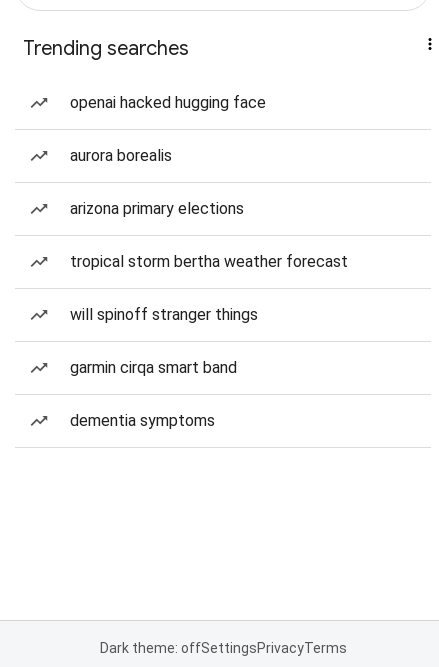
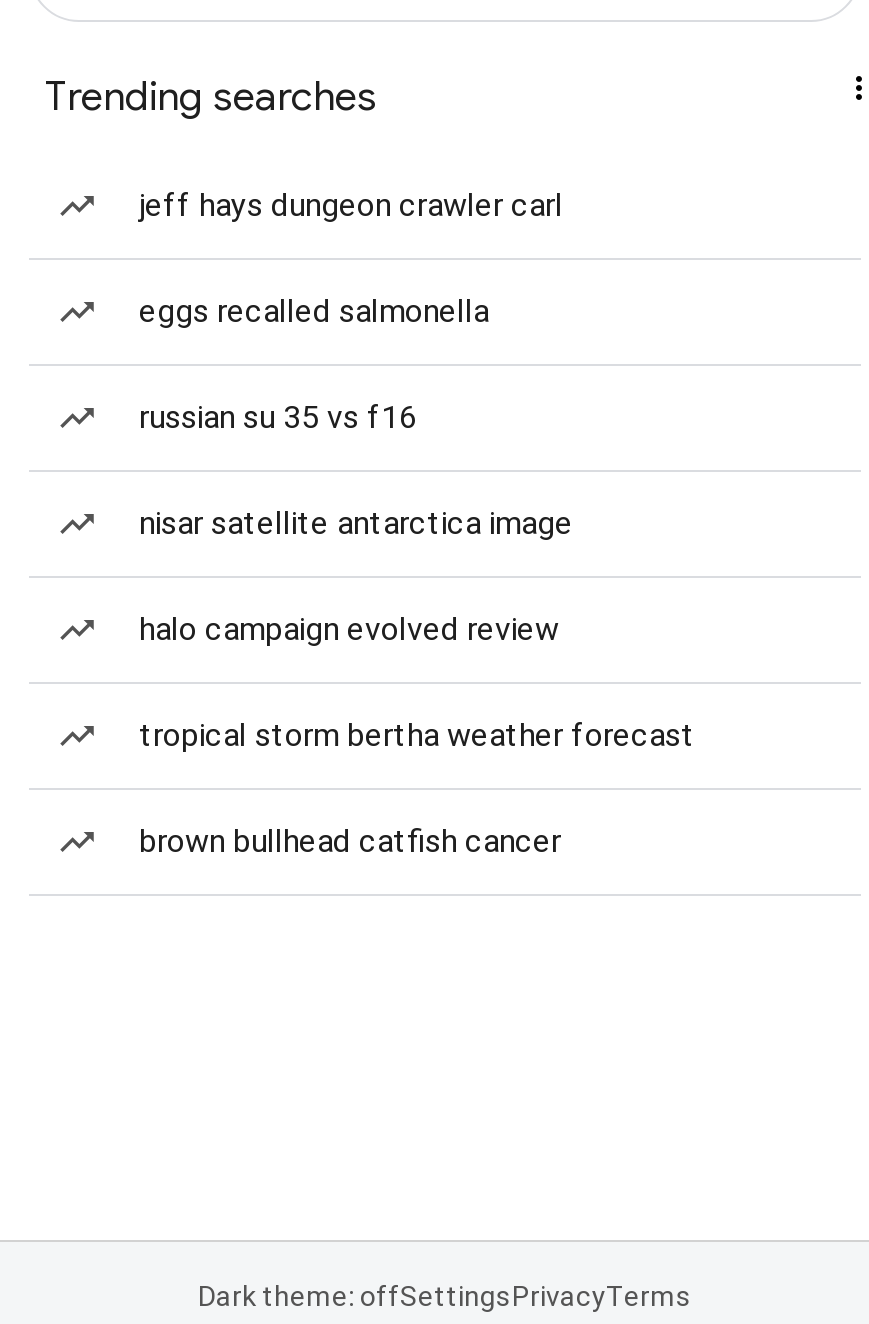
- openai hacked hugging face
- aurora borealis
- arizona primary elections
+ jeff hays dungeon crawler carl
+ eggs recalled salmonella
+ russian su 35 vs f16
+ nisar satellite antarctica image
+ halo campaign evolved review

moved down: tropical storm bertha weather forecast

- will spinoff stranger things
- garmin cirqa smart band
- dementia symptoms
+ brown bullhead catfish cancer
